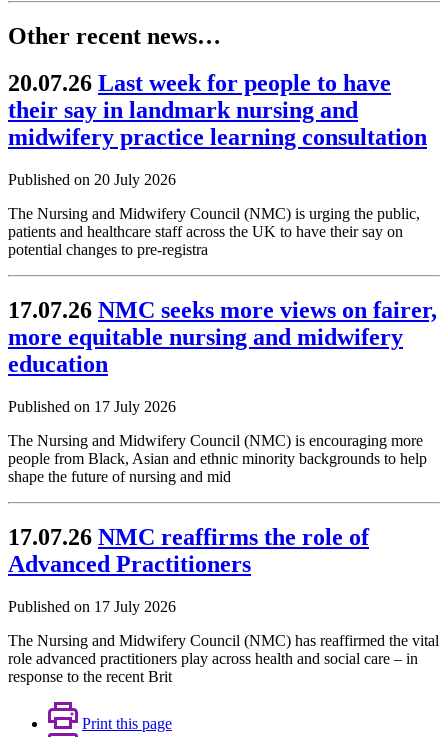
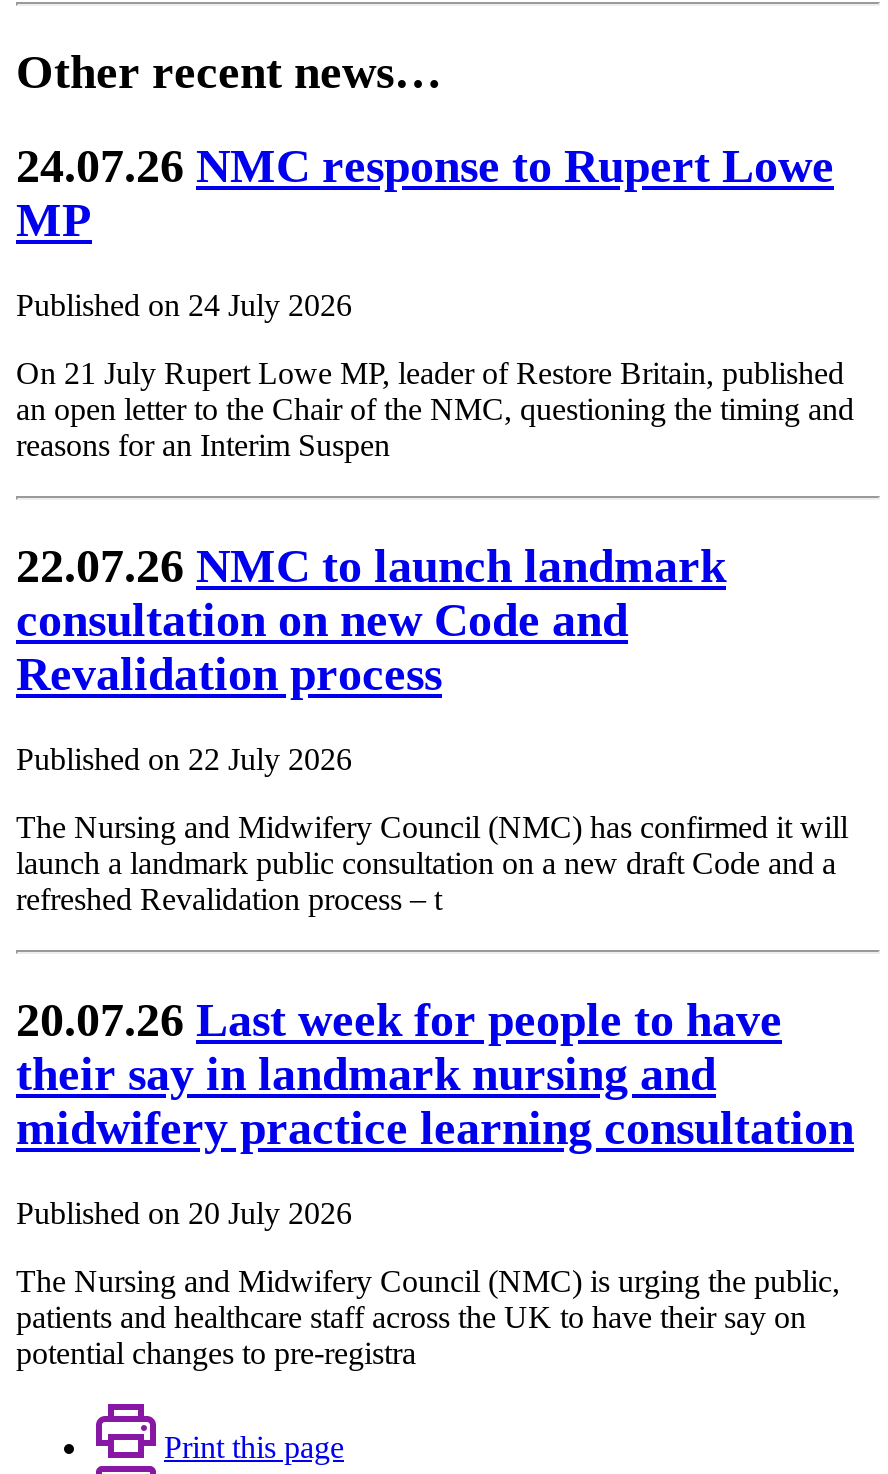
+ 24.07.26 NMC response to Rupert Lowe
+ MP
+ Published on 24 July 2026
+ On 21 July Rupert Lowe MP, leader of Restore Britain, published
+ an open letter to the Chair of the NMC, questioning the timing and
+ reasons for an Interim Suspen
+ 22.07.26 NMC to launch landmark
+ consultation on new Code and
+ Revalidation process
+ Published on 22 July 2026
+ The Nursing and Midwifery Council (NMC) has confirmed it will
+ launch a landmark public consultation on a new draft Code and a
+ refreshed Revalidation process – t

moved down: 20.07.26 Last week for people to have | their say in landmark nursing and | midwifery practice learning consultation | Published on 20 July 2026 | The Nursing and Midwifery Council (NMC) is urging the public, | patients and healthcare staff across the UK to have their say on | potential changes to pre-registra

- 17.07.26 NMC seeks more views on fairer,
- more equitable nursing and midwifery
- education
- Published on 17 July 2026
- The Nursing and Midwifery Council (NMC) is encouraging more
- people from Black, Asian and ethnic minority backgrounds to help
- shape the future of nursing and mid
- 17.07.26 NMC reaffirms the role of
- Advanced Practitioners
- Published on 17 July 2026
- The Nursing and Midwifery Council (NMC) has reaffirmed the vital
- role advanced practitioners play across health and social care – in
- response to the recent Brit
